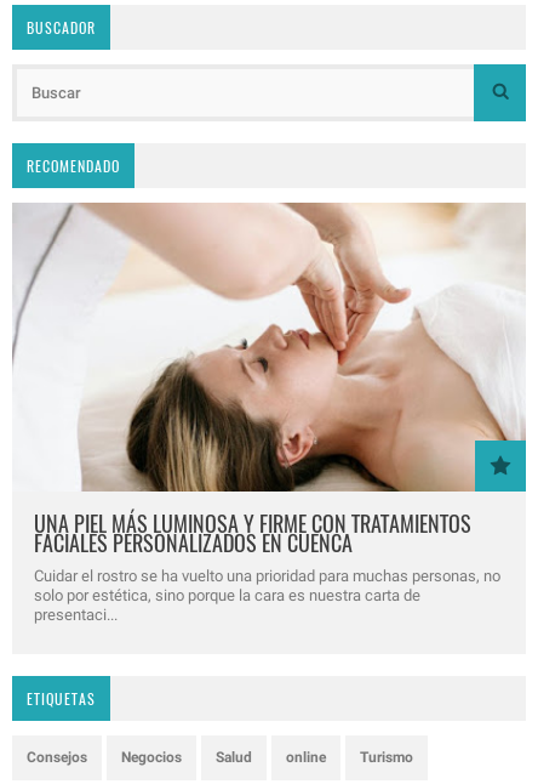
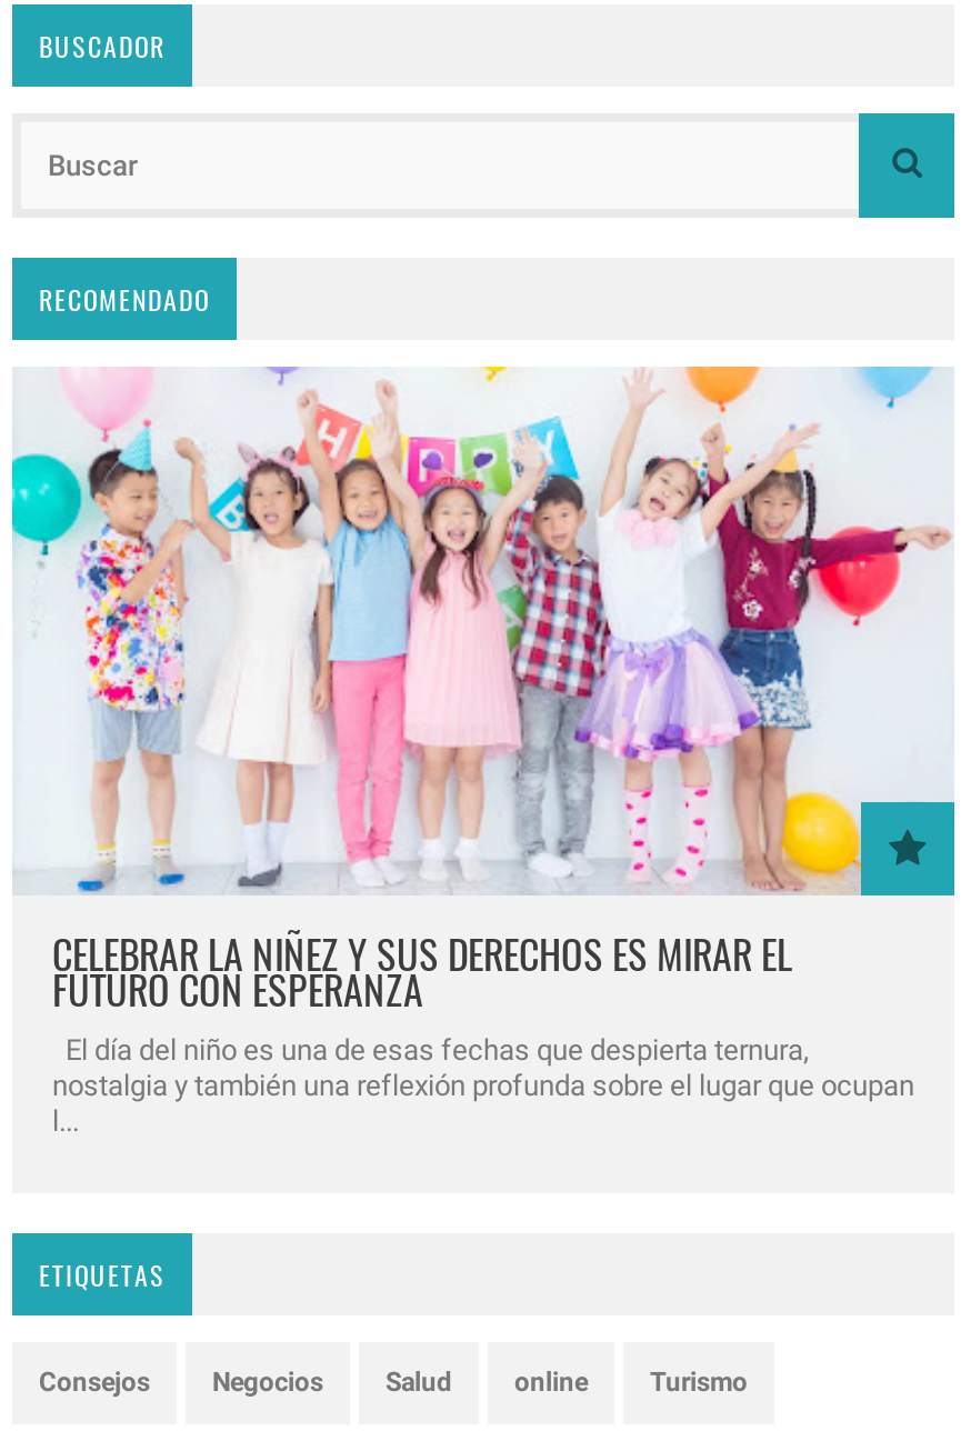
- [image]
- UNA PIEL MÁS LUMINOSA Y FIRME CON TRATAMIENTOS
- FACIALES PERSONALIZADOS EN CUENCA
- Cuidar el rostro se ha vuelto una prioridad para muchas personas, no
- solo por estética, sino porque la cara es nuestra carta de
- presentaci...
+ [image]
+ CELEBRAR LA NIÑEZ Y SUS DERECHOS ES MIRAR EL
+ FUTURO CON ESPERANZA
+ El día del niño es una de esas fechas que despierta ternura,
+ nostalgia y también una reflexión profunda sobre el lugar que ocupan
+ l...
